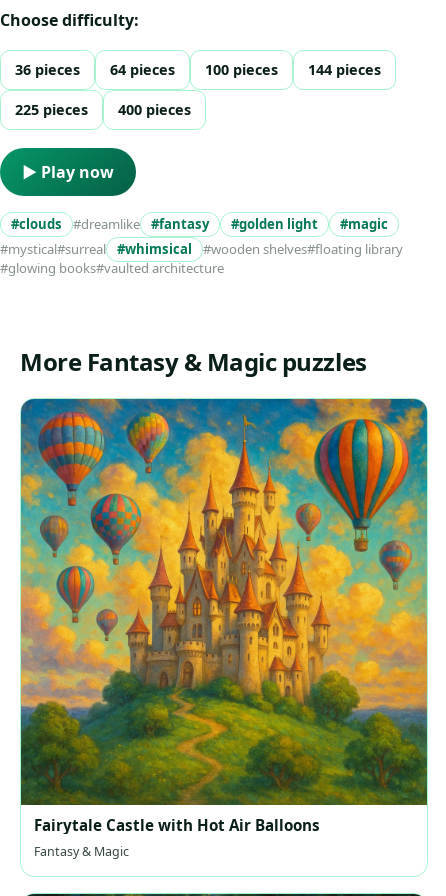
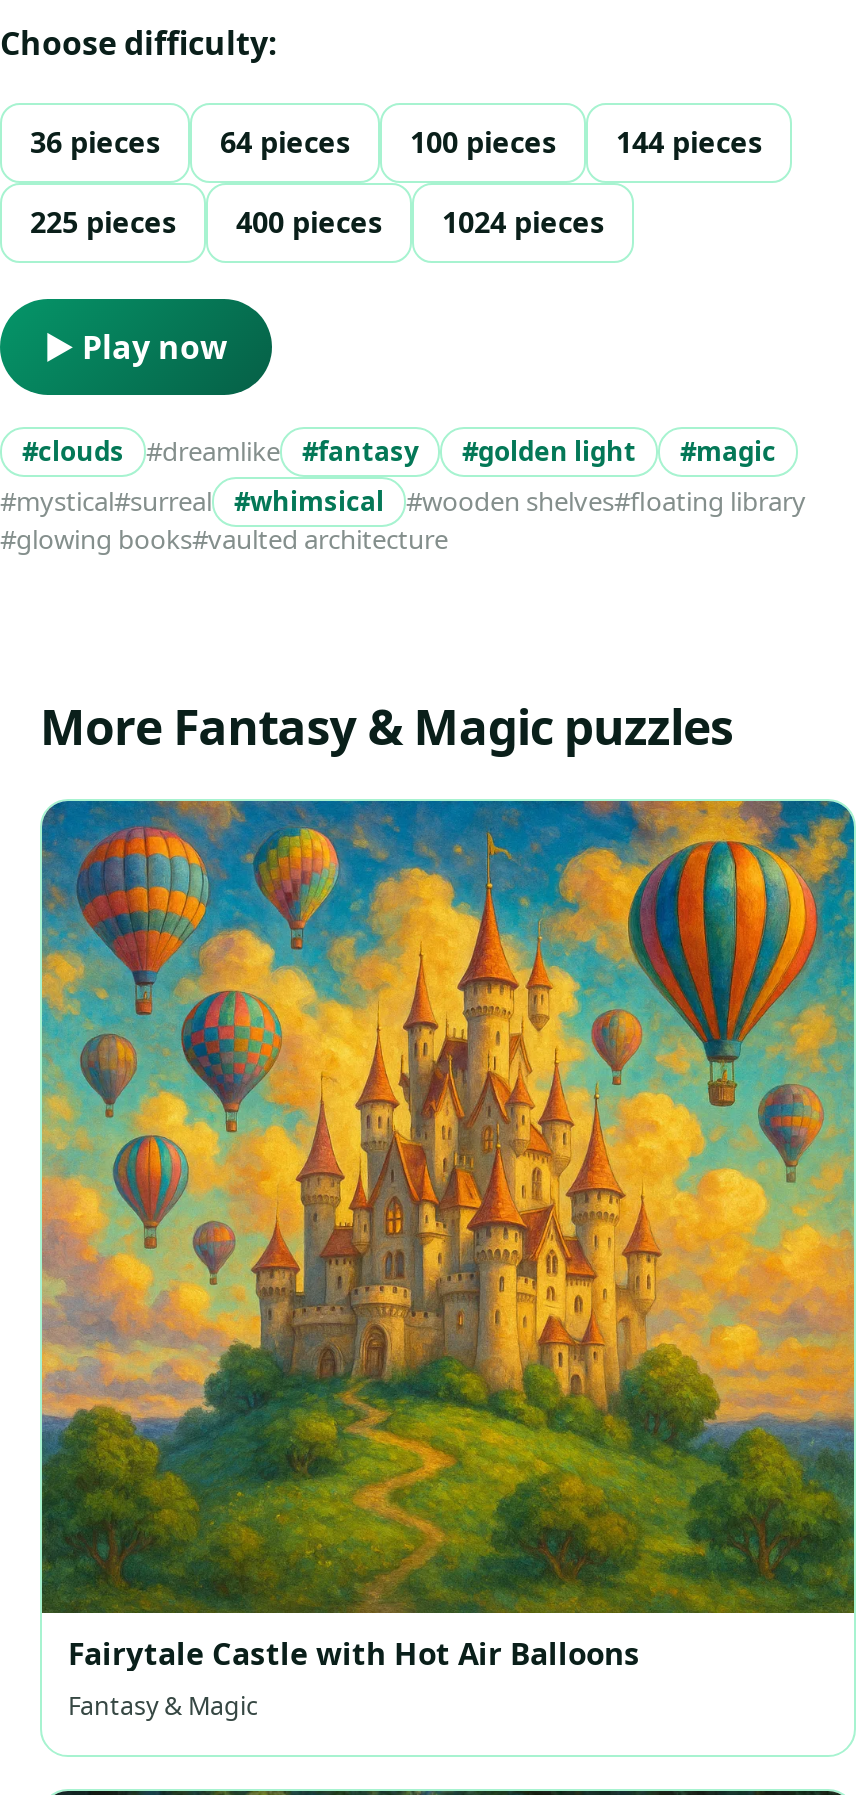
+ 1024 pieces
